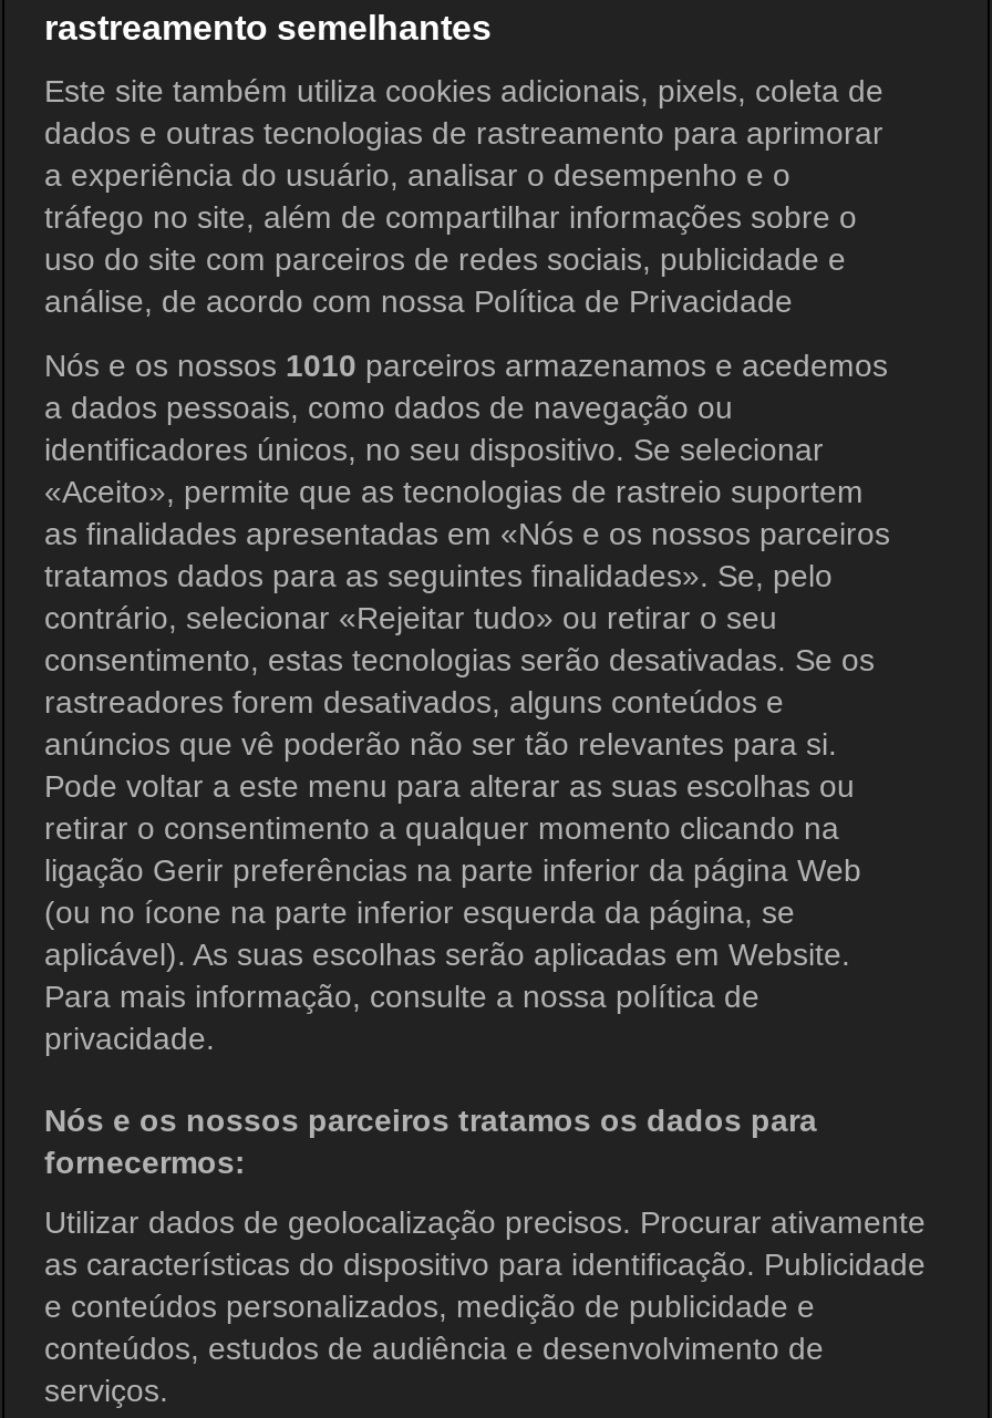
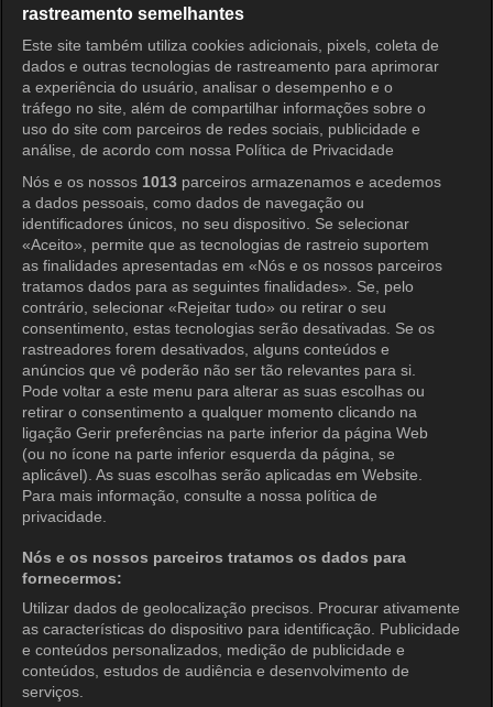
- Nós e os nossos 1010 parceiros armazenamos e acedemos
+ Nós e os nossos 1013 parceiros armazenamos e acedemos
